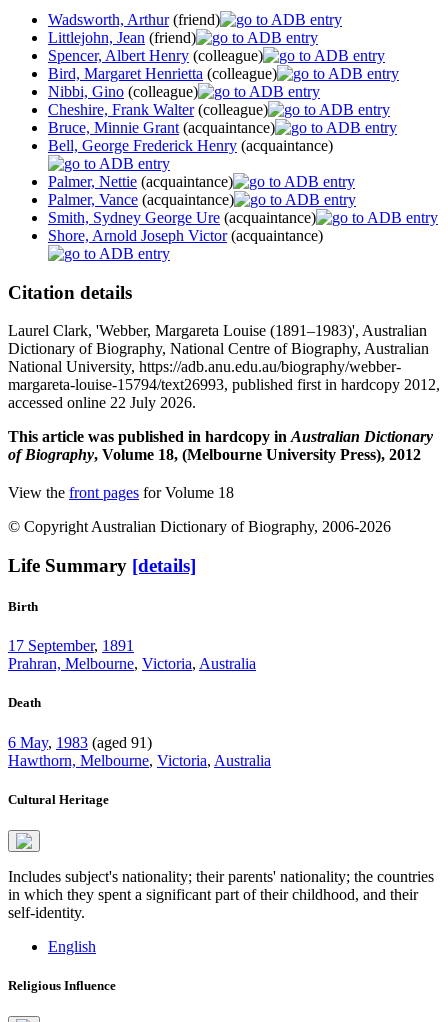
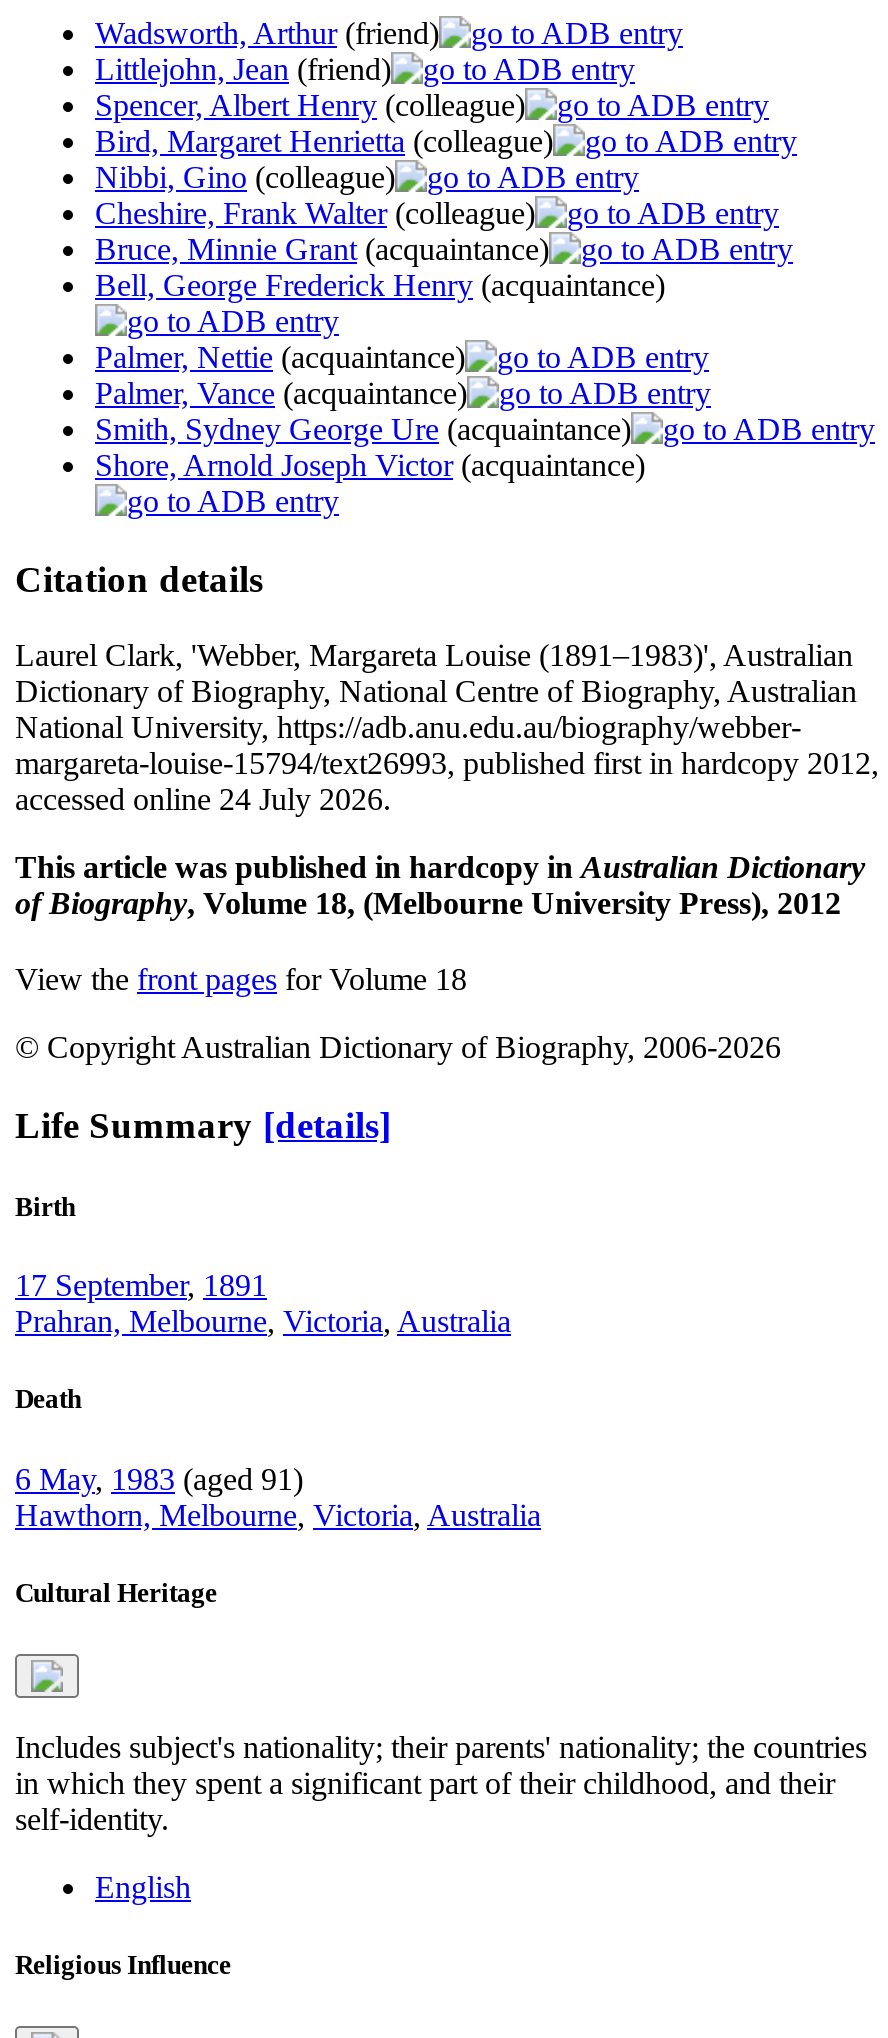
- accessed online 22 July 2026.
+ accessed online 24 July 2026.
